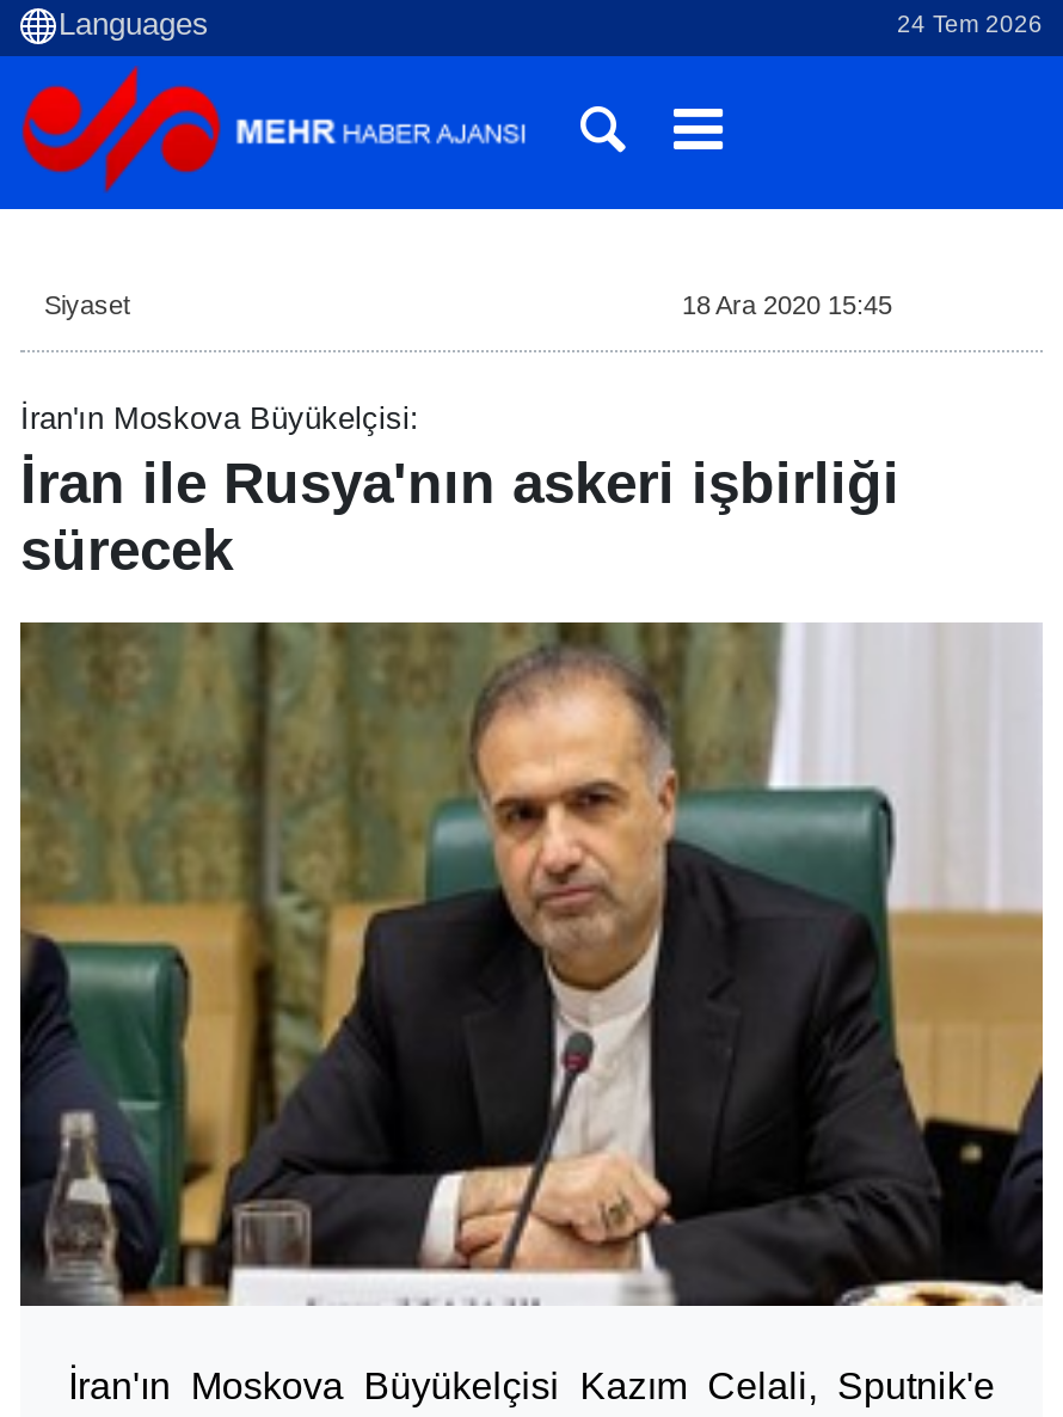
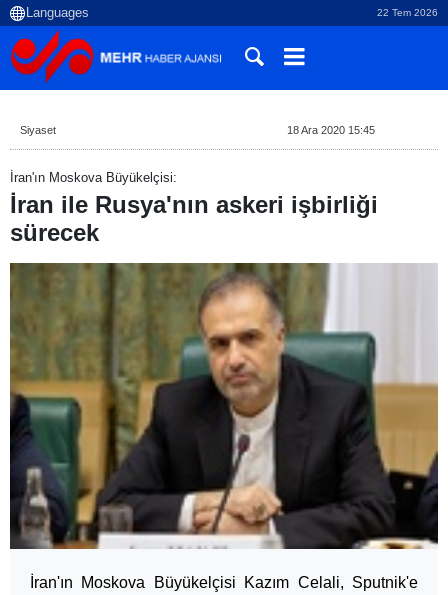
- 24 Tem 2026
+ 22 Tem 2026
